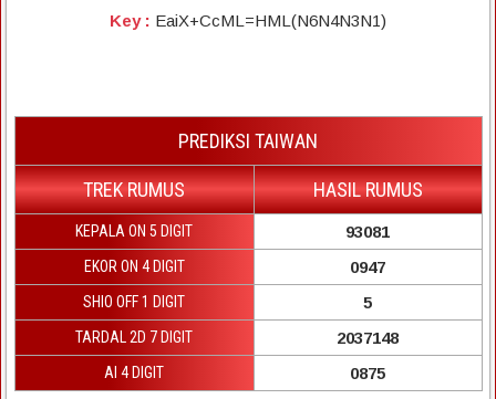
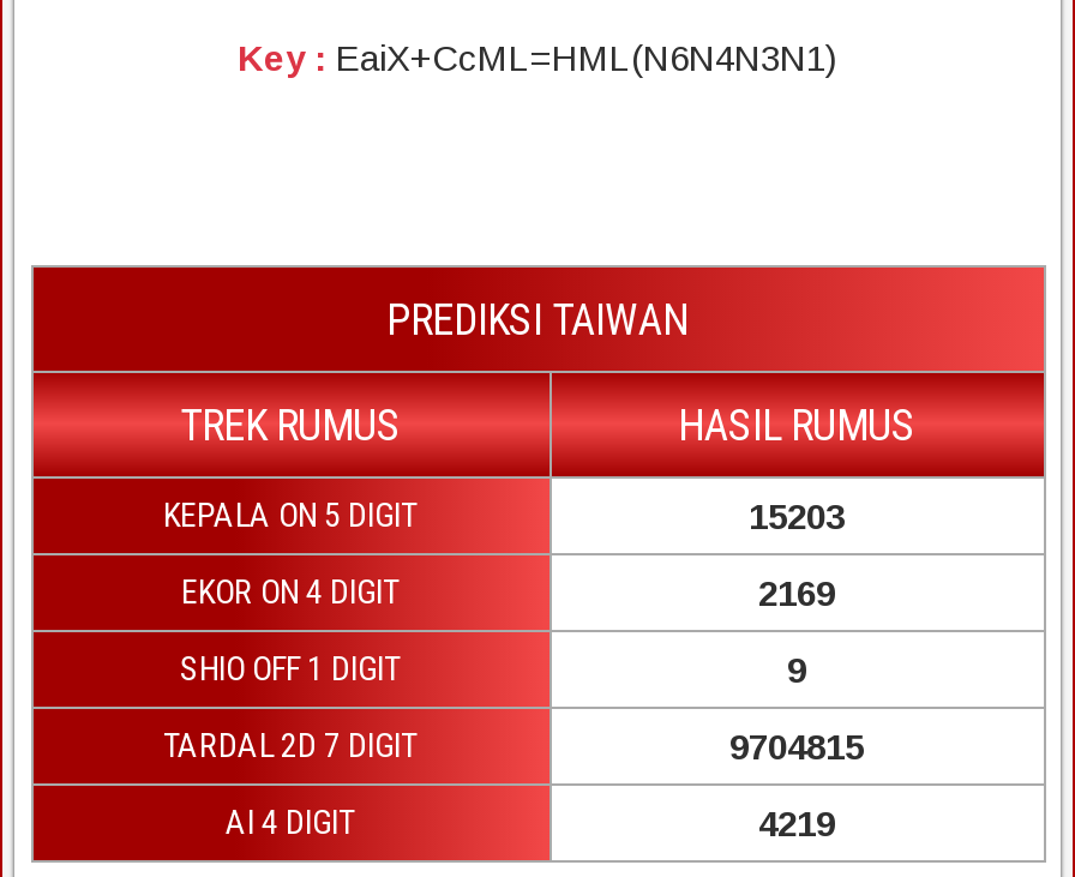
- 93081
+ 15203

- 0947
+ 2169

- 5
+ 9

- 2037148
+ 9704815

- 0875
+ 4219
